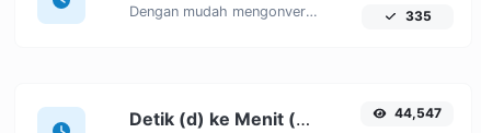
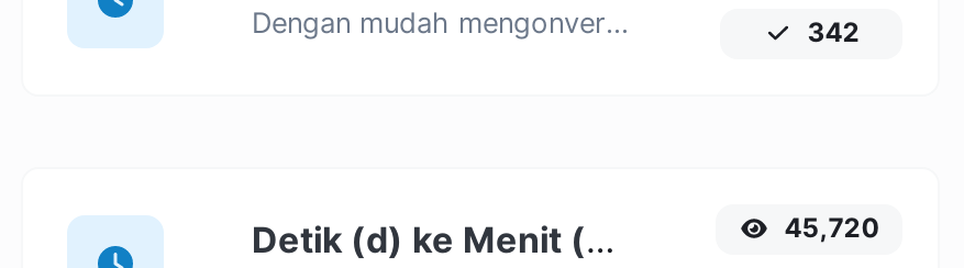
- 335
+ 342

- 44,547
+ 45,720
